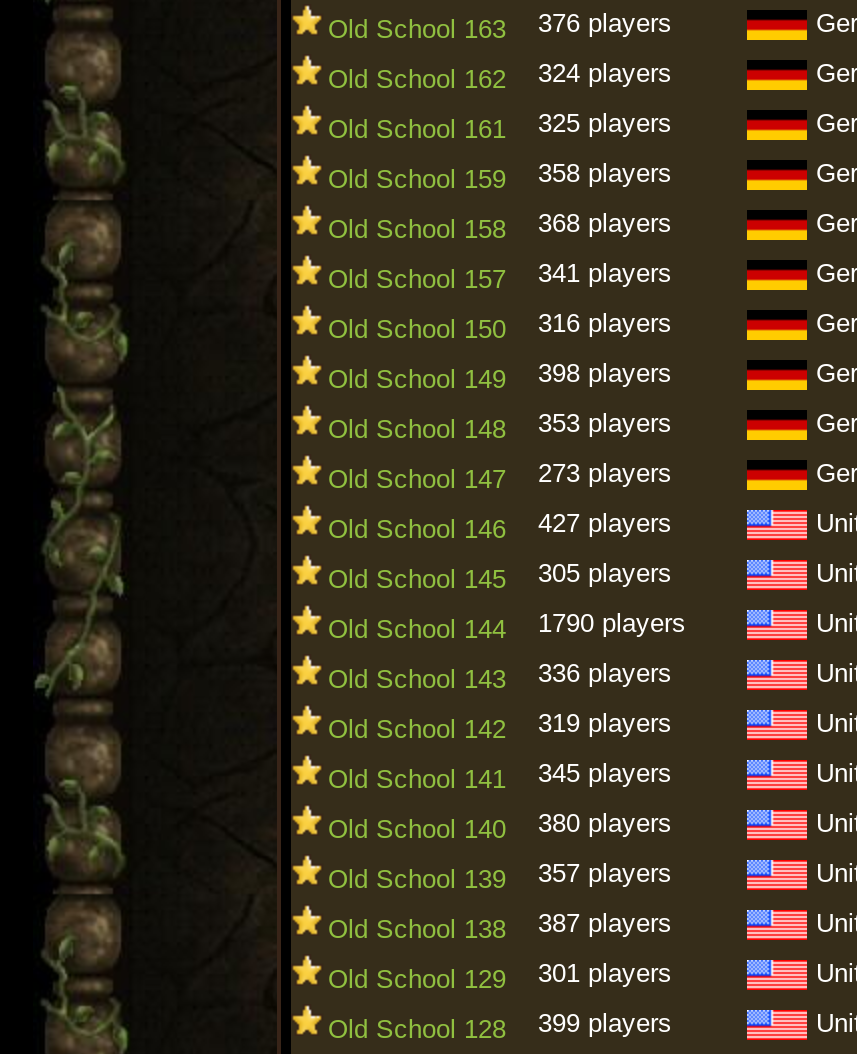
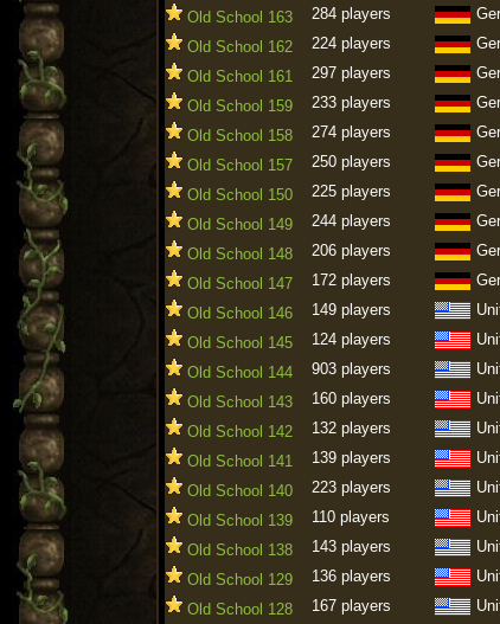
- Old School 163 376 players
+ Old School 163 284 players

- Old School 162 324 players
+ Old School 162 224 players

- Old School 161 325 players
+ Old School 161 297 players

- Old School 159 358 players
+ Old School 159 233 players

- Old School 158 368 players
+ Old School 158 274 players

- Old School 157 341 players
+ Old School 157 250 players

- Old School 150 316 players
+ Old School 150 225 players

- Old School 149 398 players
+ Old School 149 244 players

- Old School 148 353 players
+ Old School 148 206 players

- Old School 147 273 players
+ Old School 147 172 players

- Old School 146 427 players
+ Old School 146 149 players

- Old School 145 305 players
+ Old School 145 124 players

- Old School 144 1790 players
+ Old School 144 903 players

- Old School 143 336 players
+ Old School 143 160 players

- Old School 142 319 players
+ Old School 142 132 players

- Old School 141 345 players
+ Old School 141 139 players

- Old School 140 380 players
+ Old School 140 223 players

- Old School 139 357 players
+ Old School 139 110 players

- Old School 138 387 players
+ Old School 138 143 players

- Old School 129 301 players
+ Old School 129 136 players

- Old School 128 399 players
+ Old School 128 167 players
